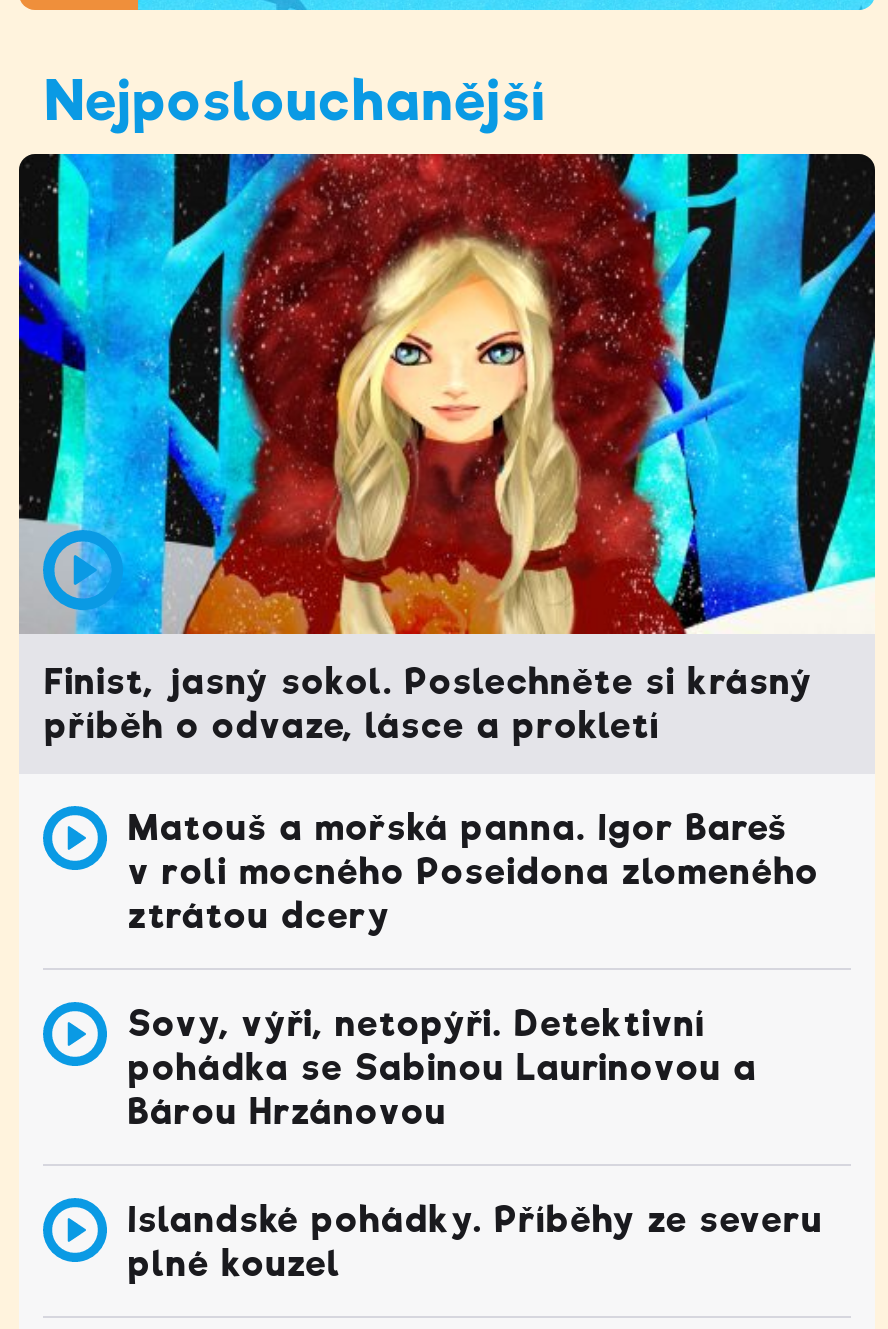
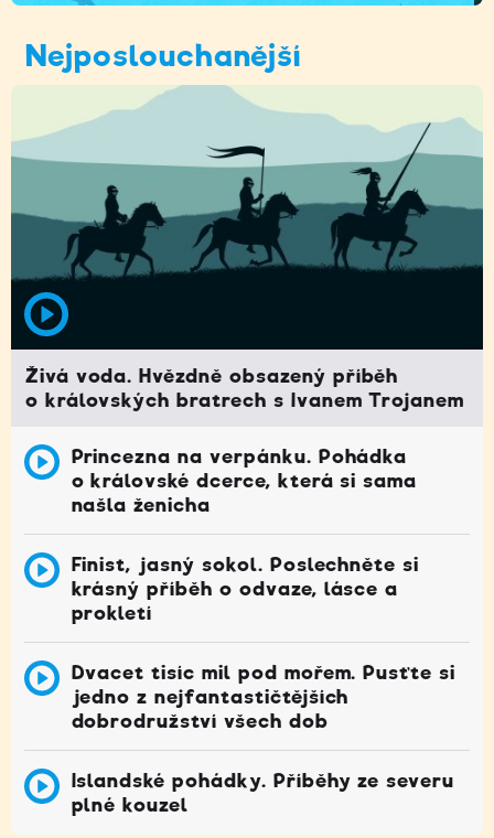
- [image]
- Finist, jasný sokol. Poslechněte si krásný
- příběh o odvaze, lásce a prokletí
- Matouš a mořská panna. Igor Bareš
- v roli mocného Poseidona zlomeného
- ztrátou dcery
- Sovy, výři, netopýři. Detektivní
- pohádka se Sabinou Laurinovou a
- Bárou Hrzánovou
+ [image]
+ Živá voda. Hvězdně obsazený příběh
+ o královských bratrech s Ivanem Trojanem
+ Princezna na verpánku. Pohádka
+ o královské dcerce, která si sama
+ našla ženicha
+ Finist, jasný sokol. Poslechněte si
+ krásný příběh o odvaze, lásce a
+ prokletí
+ Dvacet tisíc mil pod mořem. Pusťte si
+ jedno z nejfantastičtějších
+ dobrodružství všech dob
